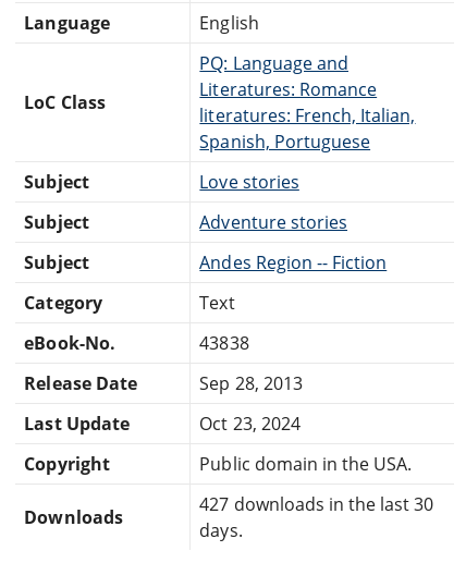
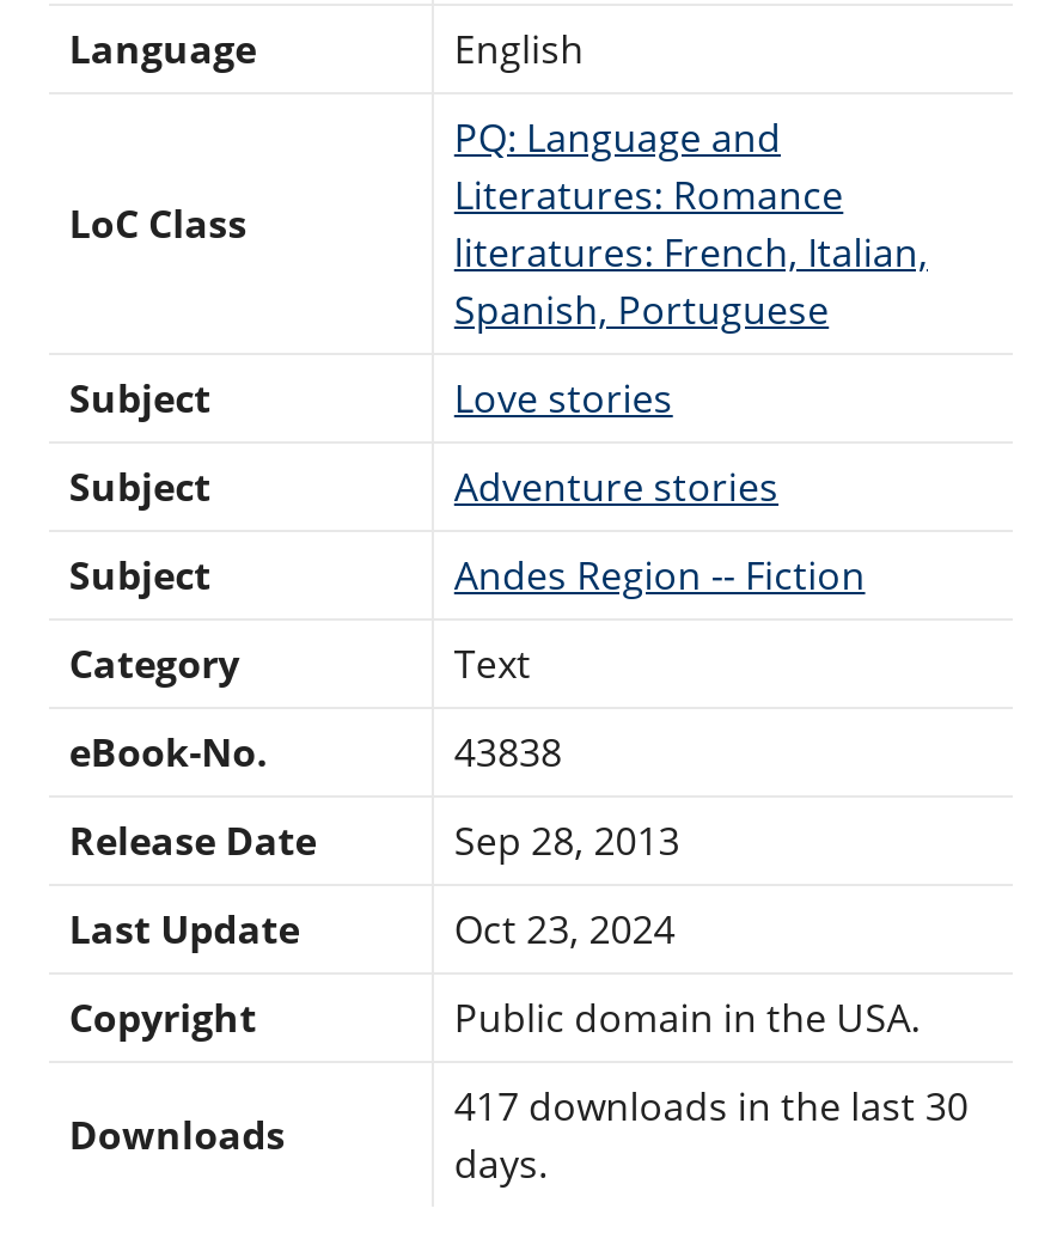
- 427 downloads in the last 30
+ 417 downloads in the last 30
